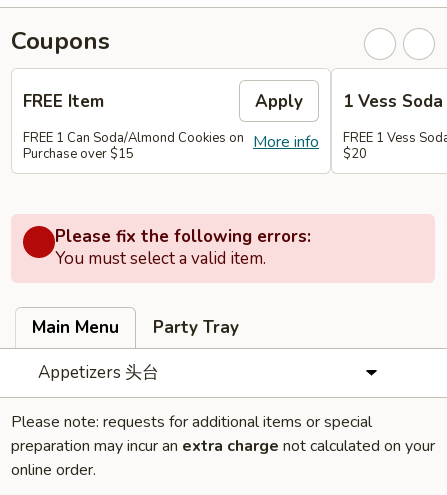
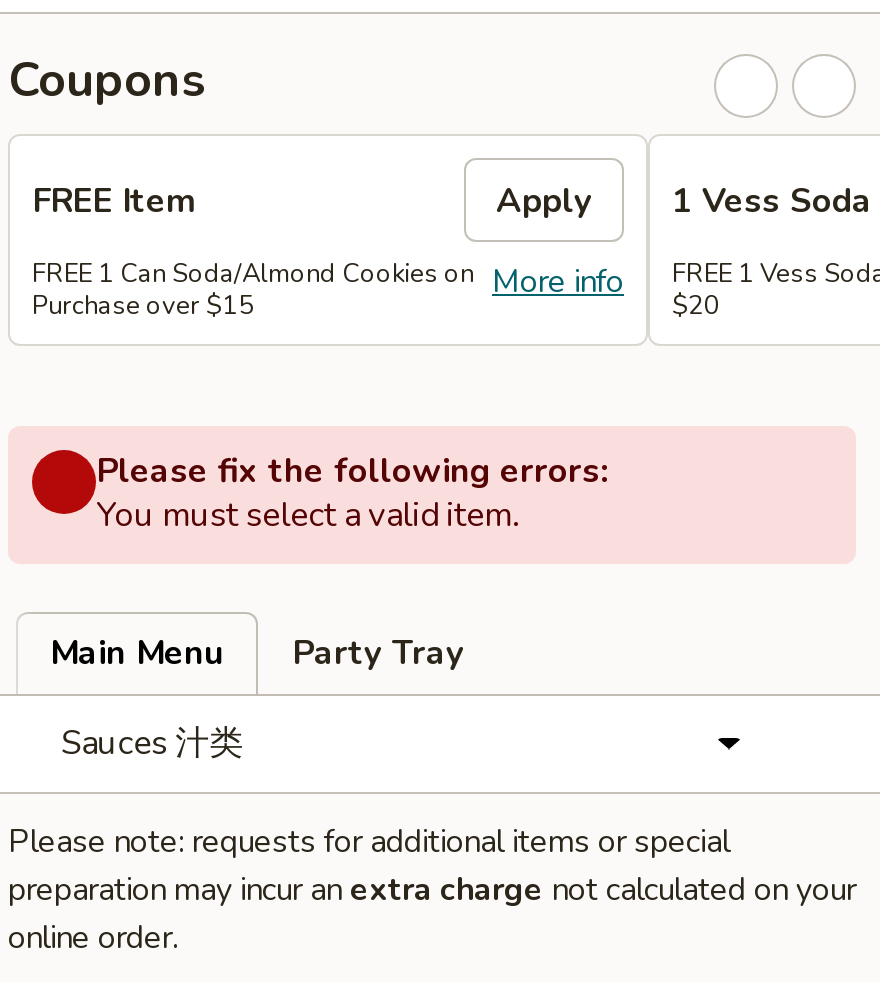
- Appetizers 头台
+ Sauces 汁类
